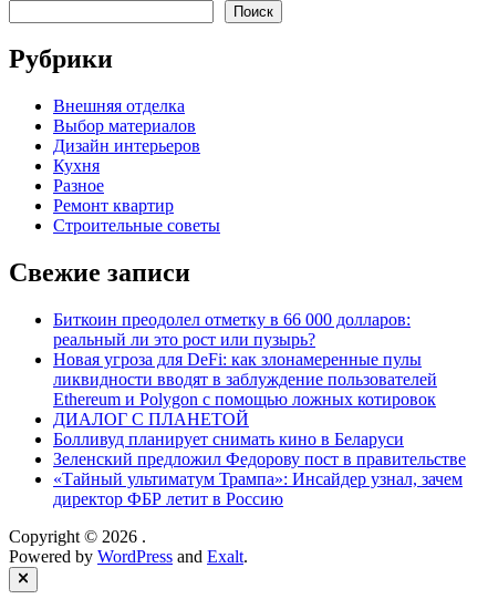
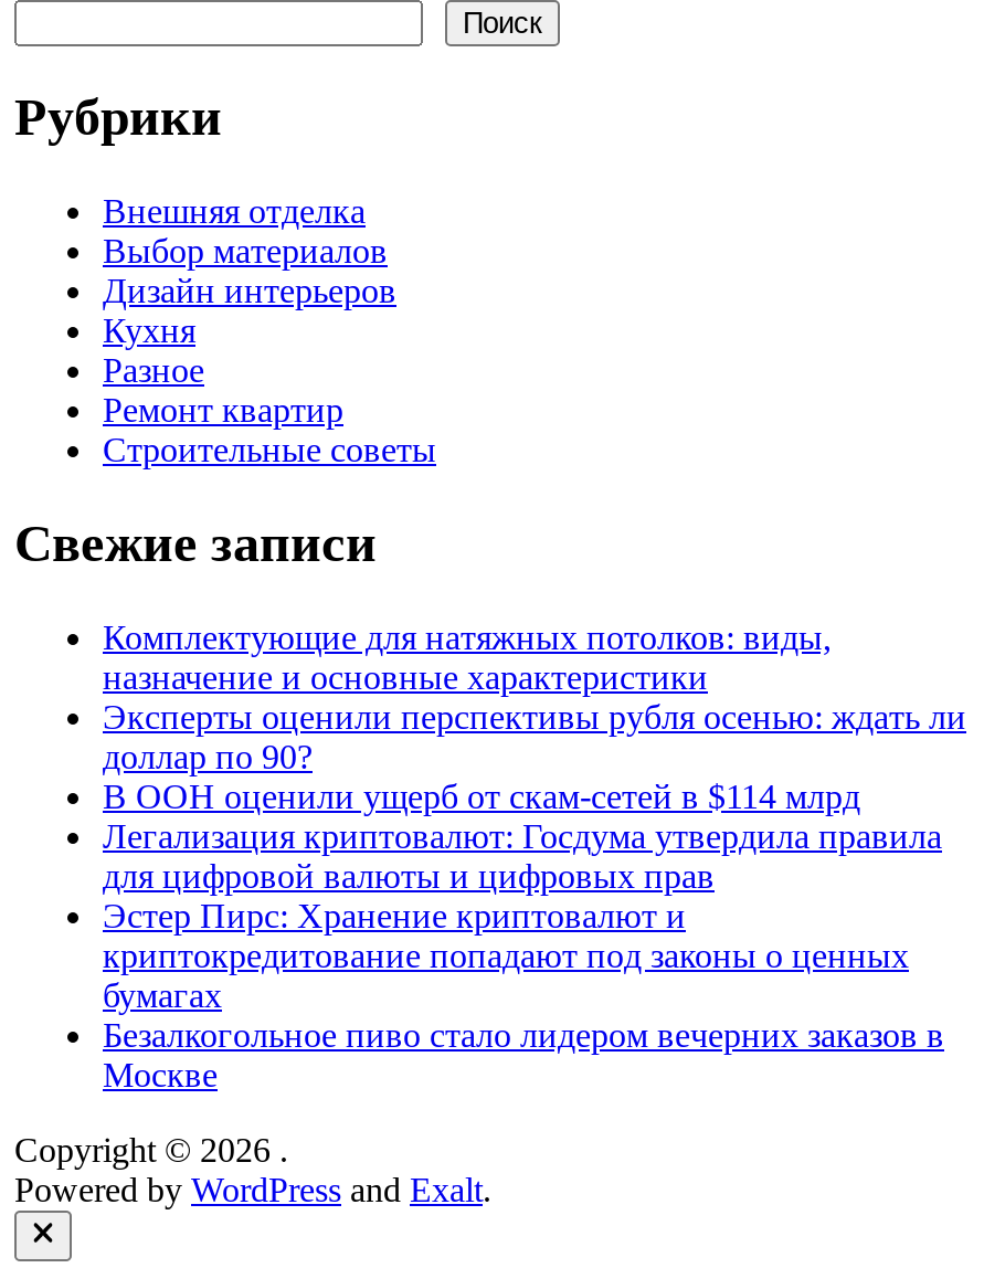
- Биткоин преодолел отметку в 66 000 долларов:
- реальный ли это рост или пузырь?
- Новая угроза для DeFi: как злонамеренные пулы
- ликвидности вводят в заблуждение пользователей
- Ethereum и Polygon с помощью ложных котировок
- ДИАЛОГ С ПЛАНЕТОЙ
- Болливуд планирует снимать кино в Беларуси
- Зеленский предложил Федорову пост в правительстве
- «Тайный ультиматум Трампа»: Инсайдер узнал, зачем
- директор ФБР летит в Россию
+ Комплектующие для натяжных потолков: виды,
+ назначение и основные характеристики
+ Эксперты оценили перспективы рубля осенью: ждать ли
+ доллар по 90?
+ В ООН оценили ущерб от скам-сетей в $114 млрд
+ Легализация криптовалют: Госдума утвердила правила
+ для цифровой валюты и цифровых прав
+ Эстер Пирс: Хранение криптовалют и
+ криптокредитование попадают под законы о ценных
+ бумагах
+ Безалкогольное пиво стало лидером вечерних заказов в
+ Москве
